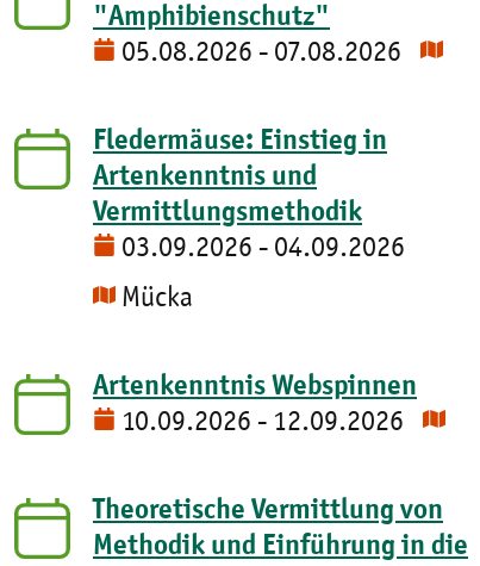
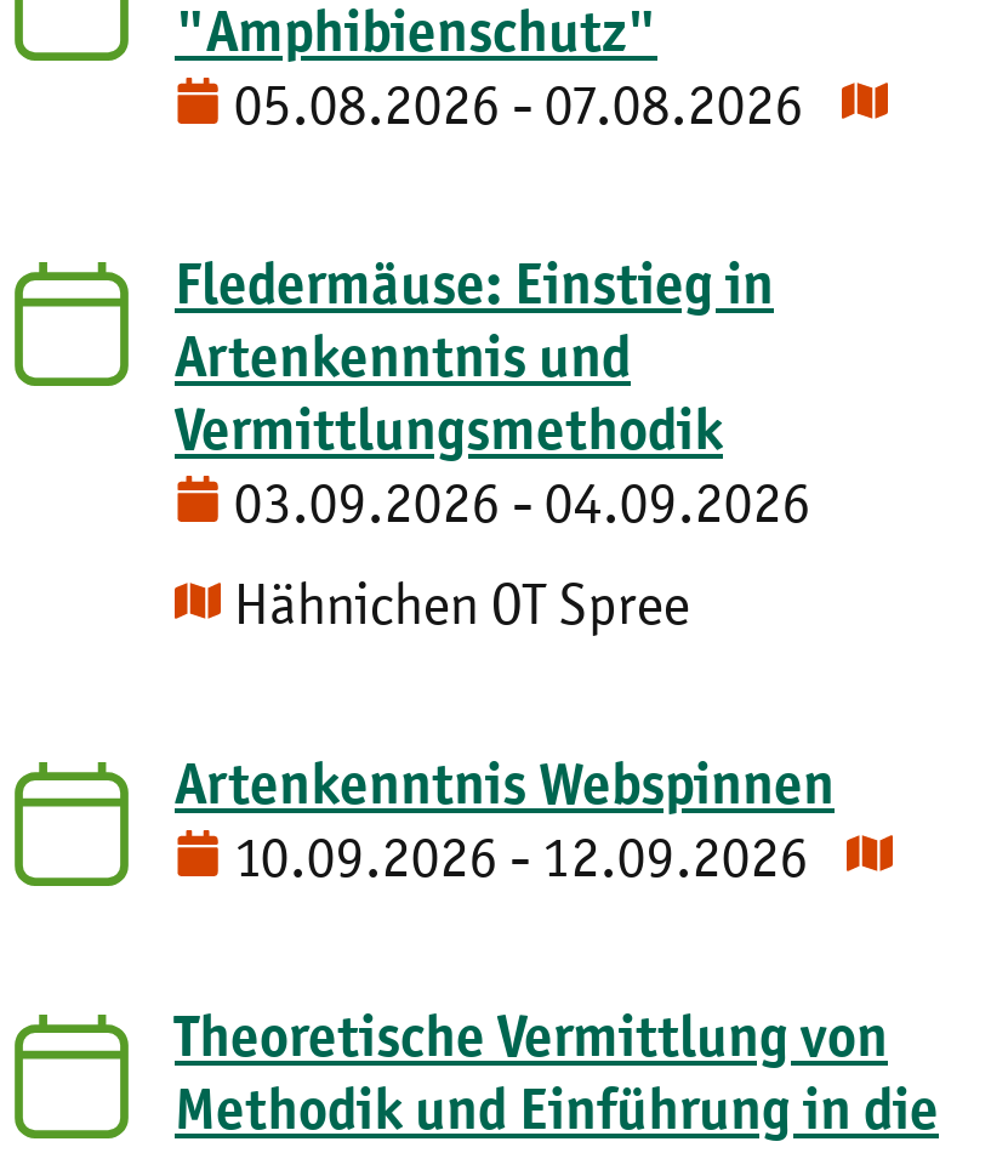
- Mücka
+ Hähnichen OT Spree
